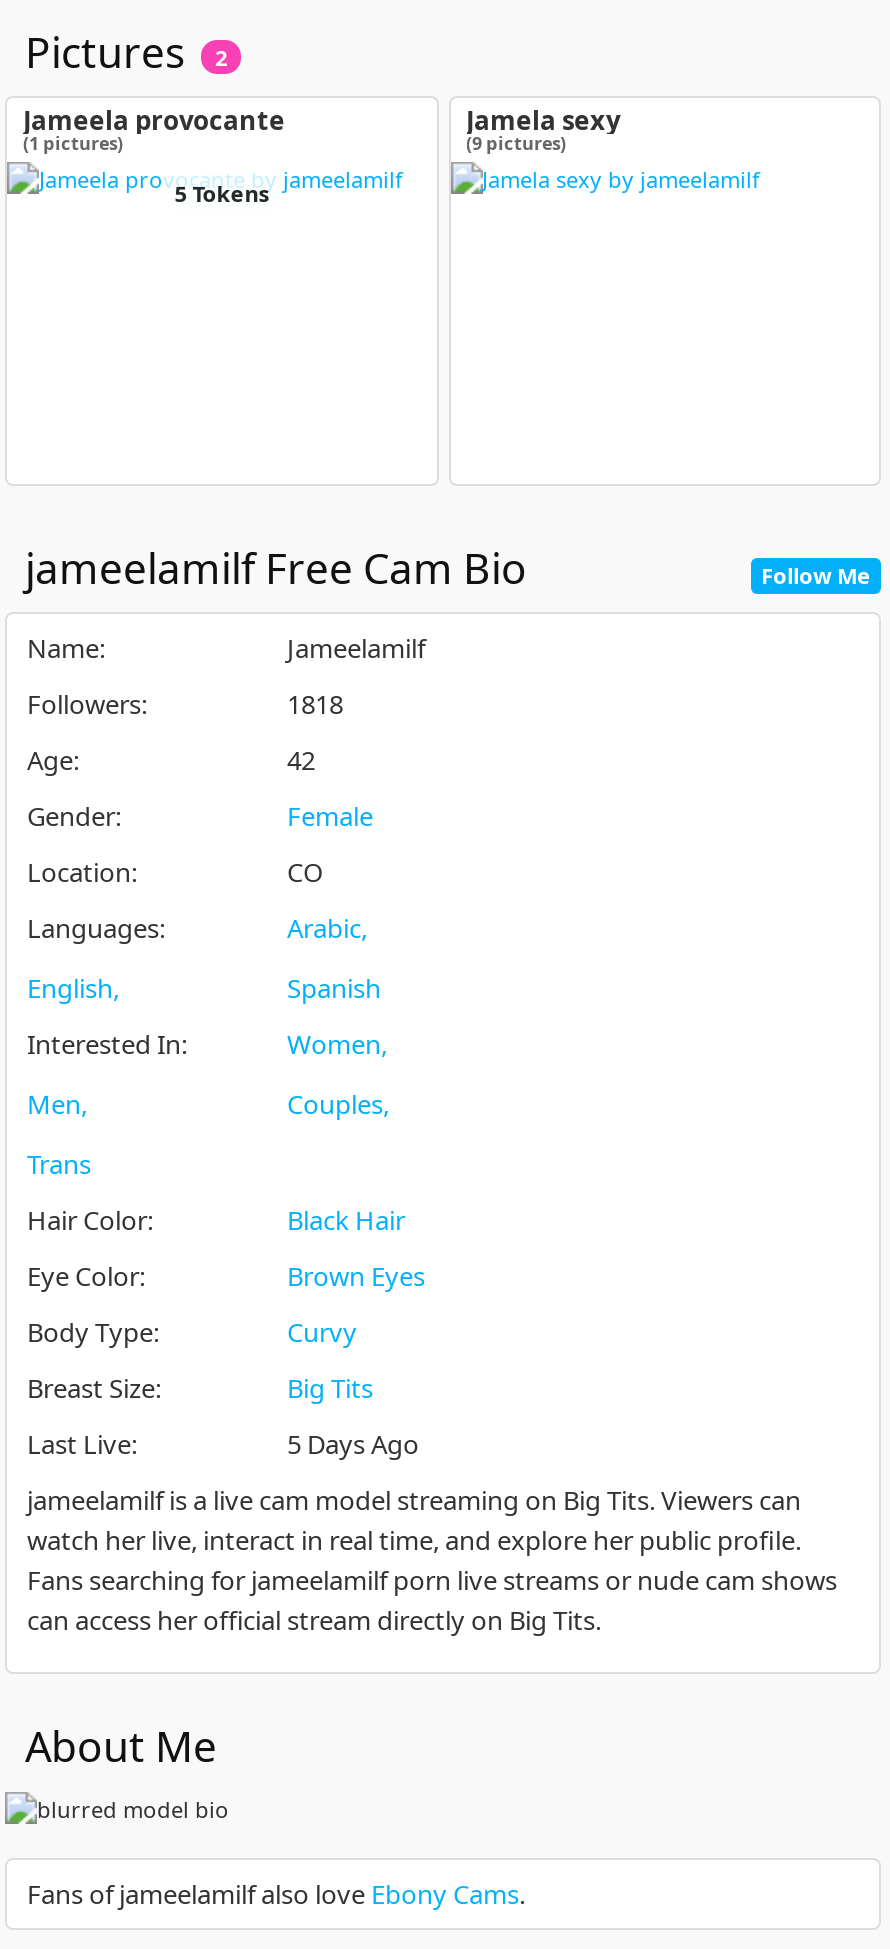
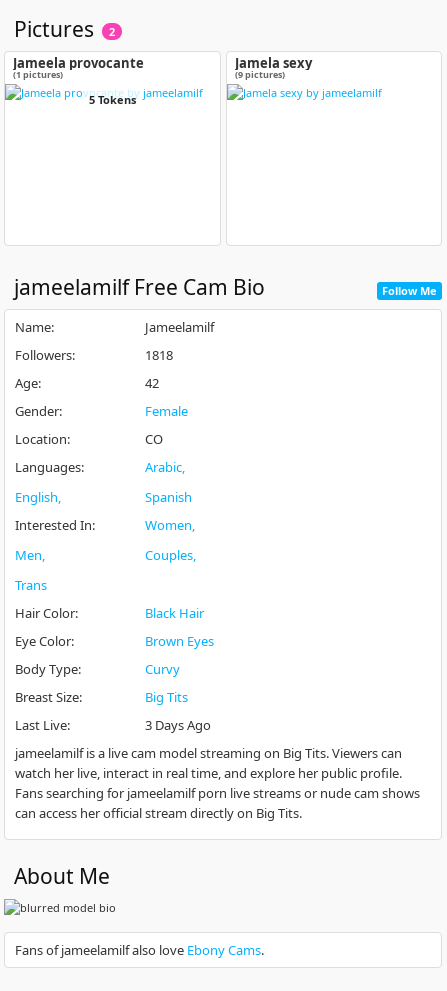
- 5 Days Ago
+ 3 Days Ago
